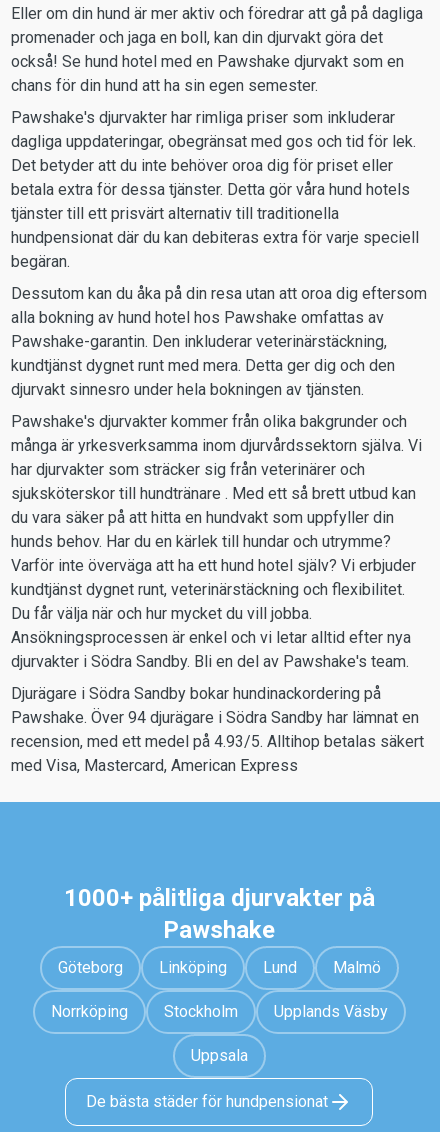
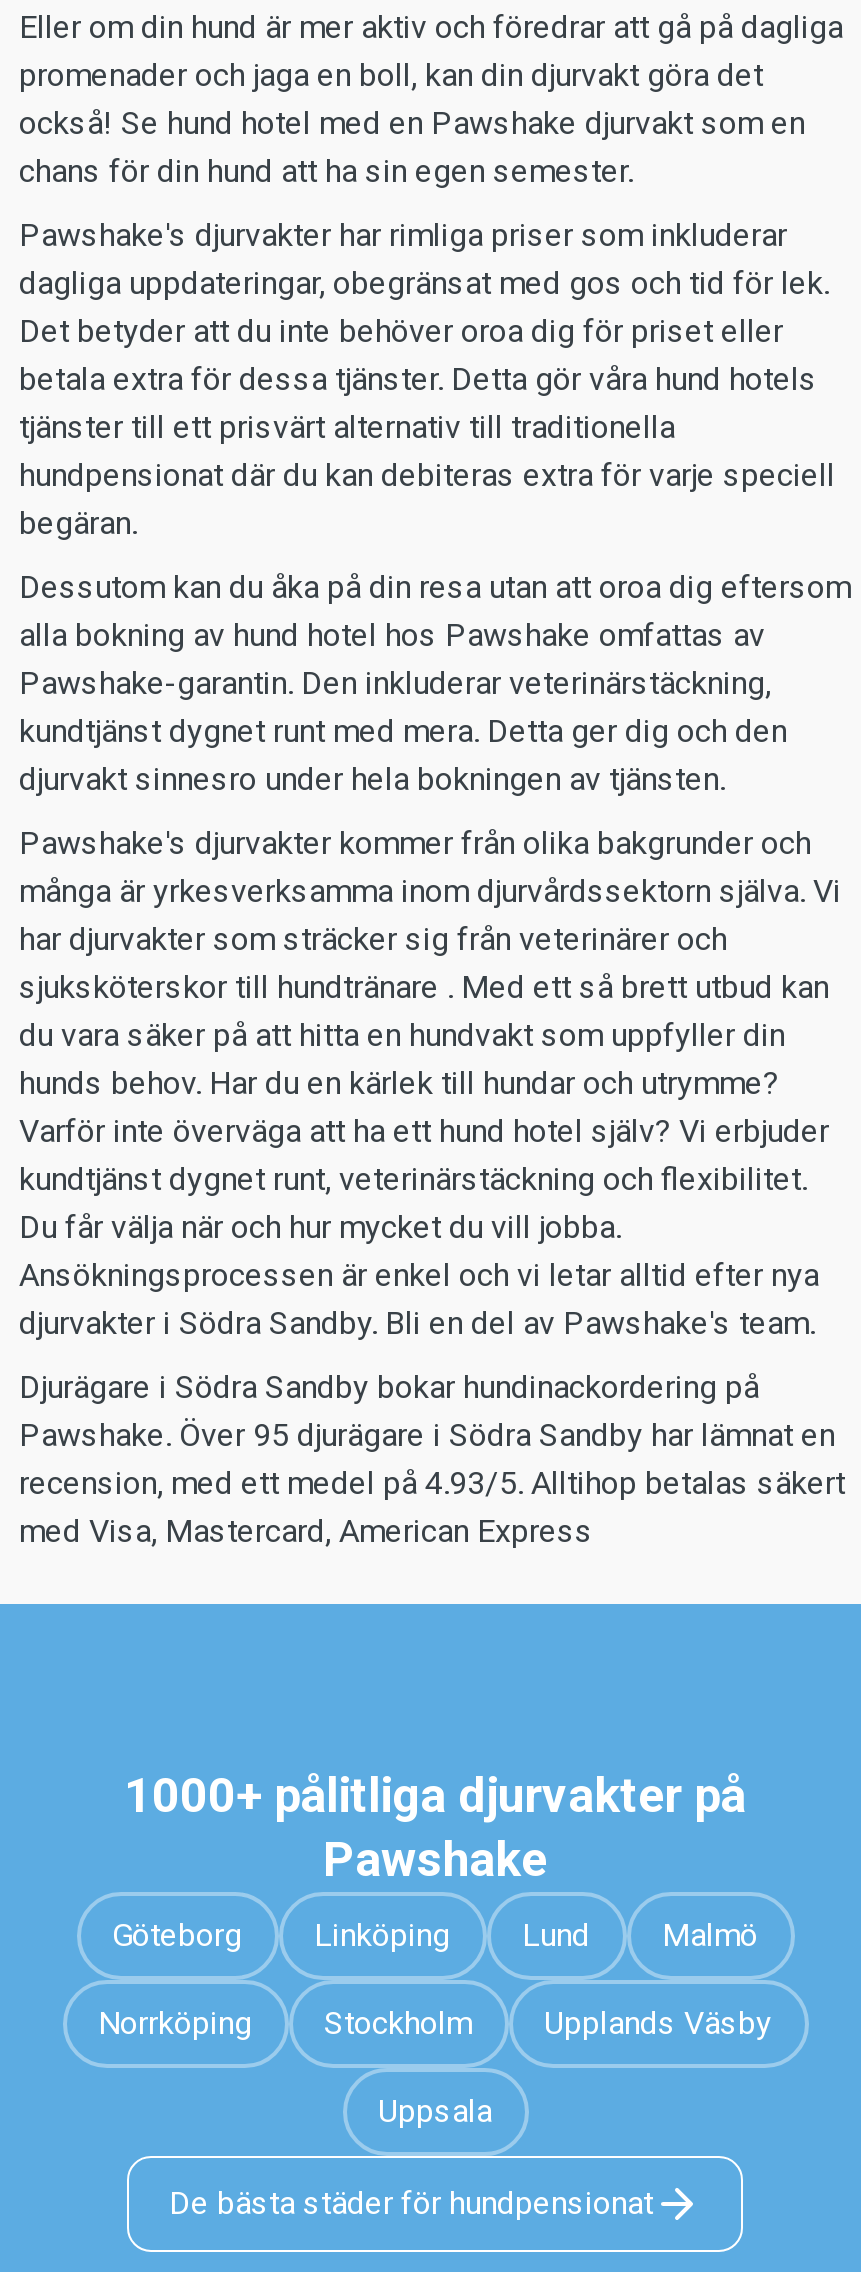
- Pawshake. Över 94 djurägare i Södra Sandby har lämnat en
+ Pawshake. Över 95 djurägare i Södra Sandby har lämnat en
